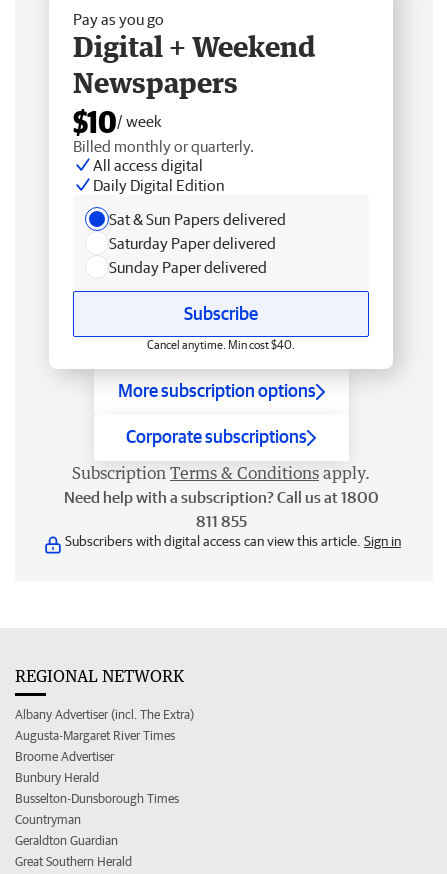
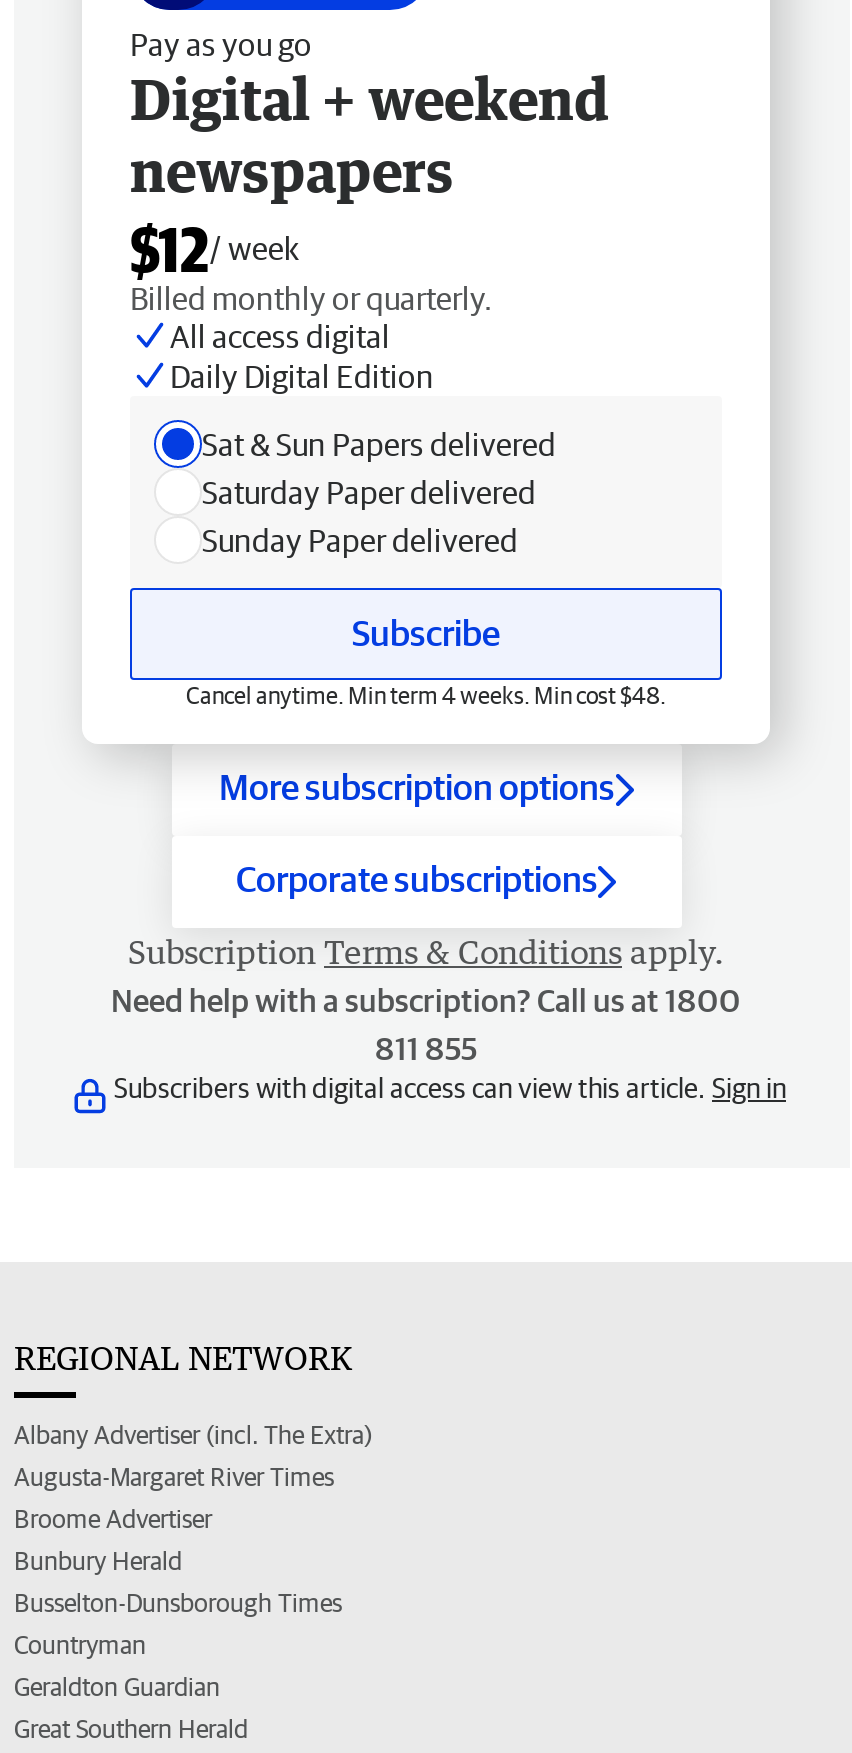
- Digital + Weekend
- Newspapers
- $10/ week
+ Digital + weekend
+ newspapers
+ $12/ week

- Cancel anytime. Min cost $40.
+ Cancel anytime. Min term 4 weeks. Min cost $48.
